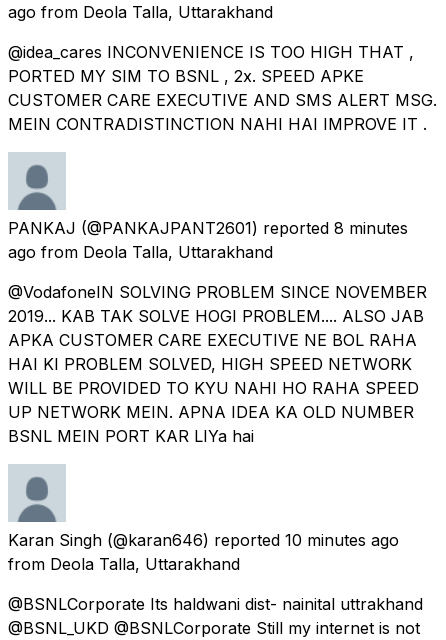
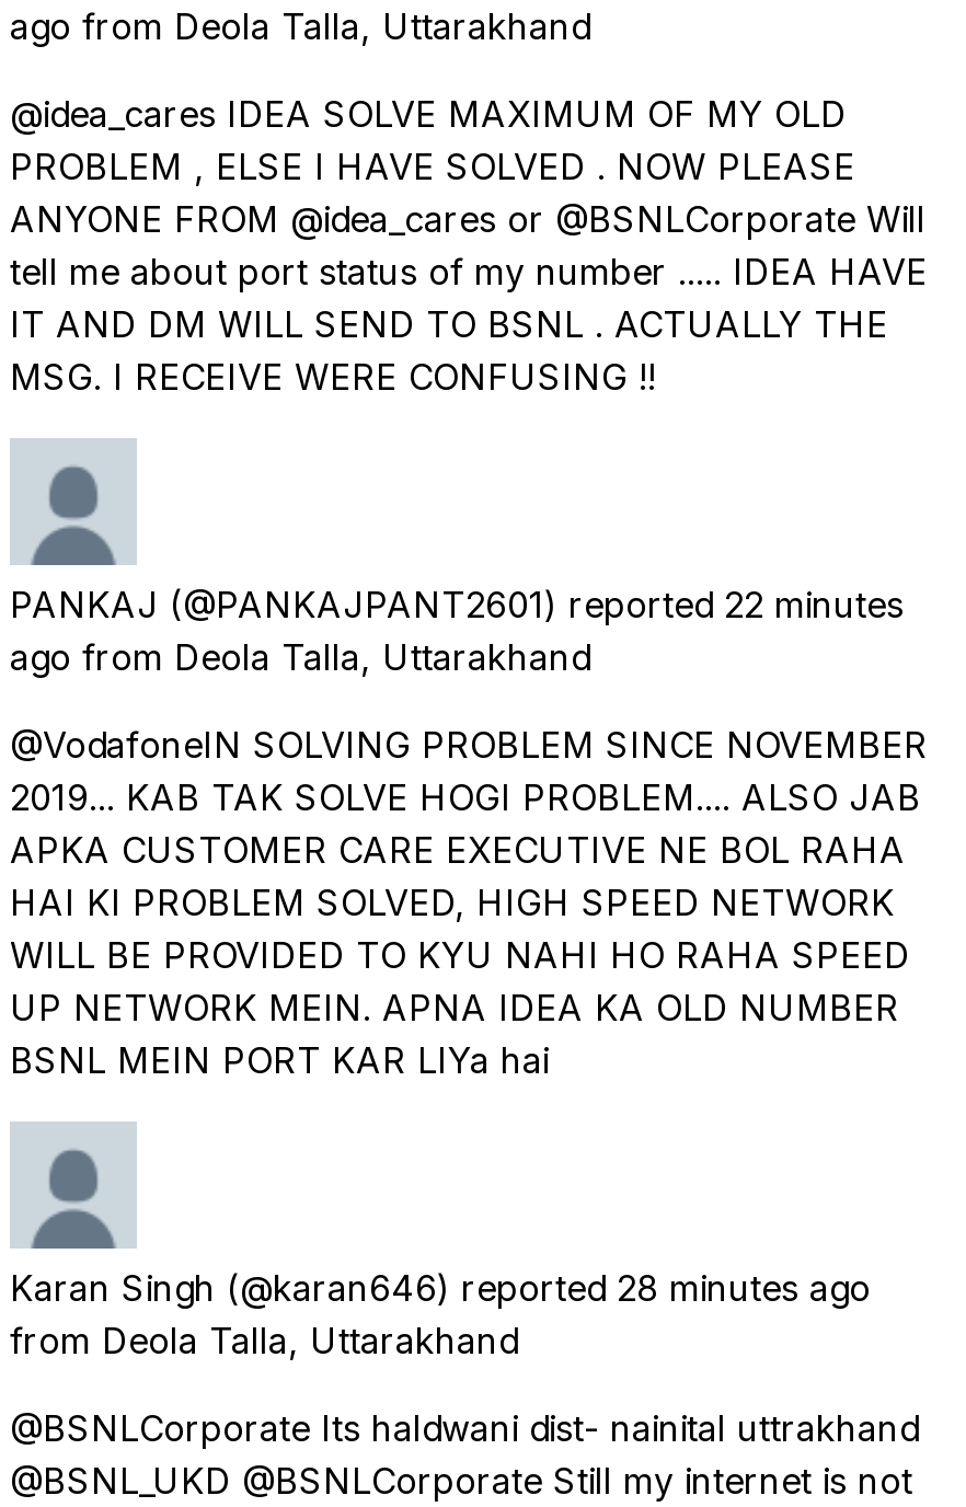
- @idea_cares INCONVENIENCE IS TOO HIGH THAT ,
- PORTED MY SIM TO BSNL , 2x. SPEED APKE
- CUSTOMER CARE EXECUTIVE AND SMS ALERT MSG.
- MEIN CONTRADISTINCTION NAHI HAI IMPROVE IT .
+ @idea_cares IDEA SOLVE MAXIMUM OF MY OLD
+ PROBLEM , ELSE I HAVE SOLVED . NOW PLEASE
+ ANYONE FROM @idea_cares or @BSNLCorporate Will
+ tell me about port status of my number ..... IDEA HAVE
+ IT AND DM WILL SEND TO BSNL . ACTUALLY THE
+ MSG. I RECEIVE WERE CONFUSING !!

- PANKAJ (@PANKAJPANT2601) reported 8 minutes
+ PANKAJ (@PANKAJPANT2601) reported 22 minutes

- Karan Singh (@karan646) reported 10 minutes ago
+ Karan Singh (@karan646) reported 28 minutes ago
